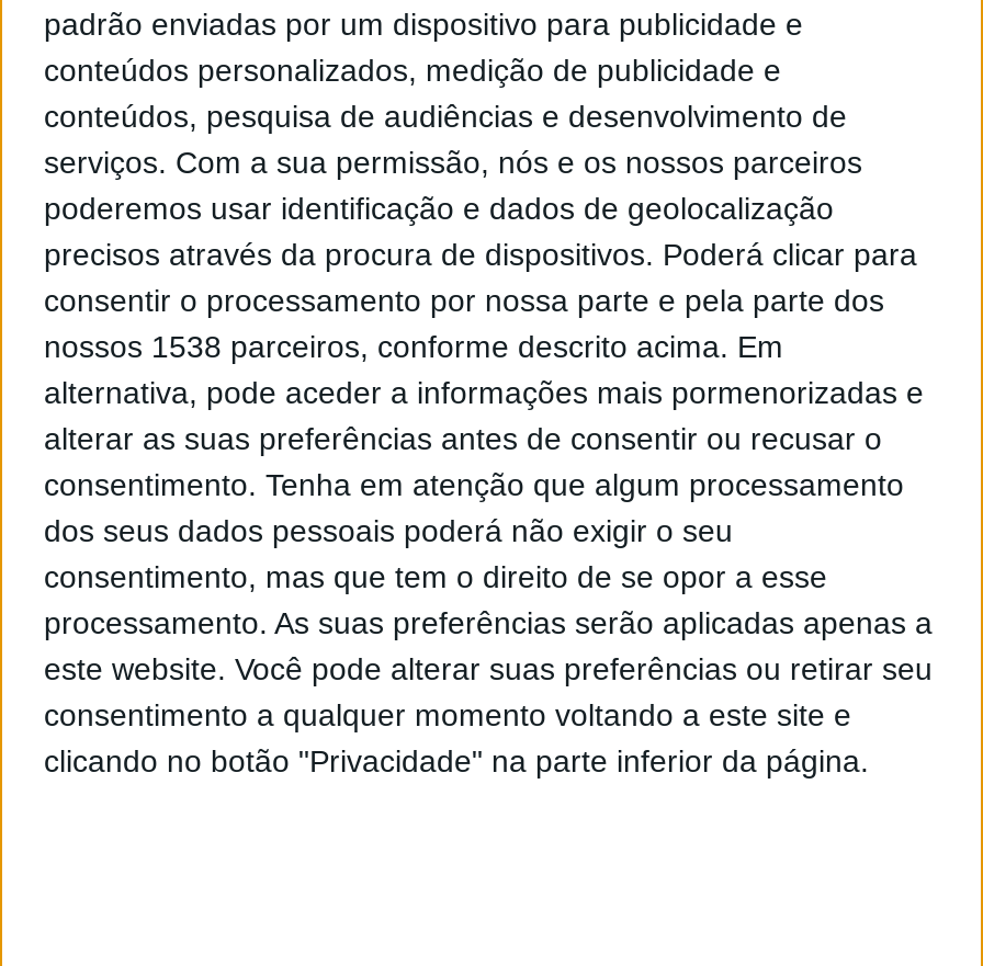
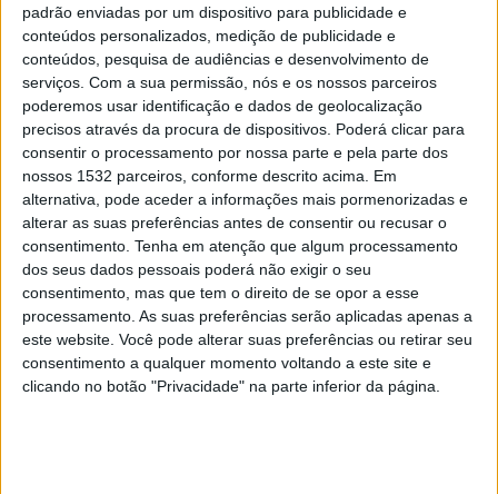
- nossos 1538 parceiros, conforme descrito acima. Em
+ nossos 1532 parceiros, conforme descrito acima. Em
